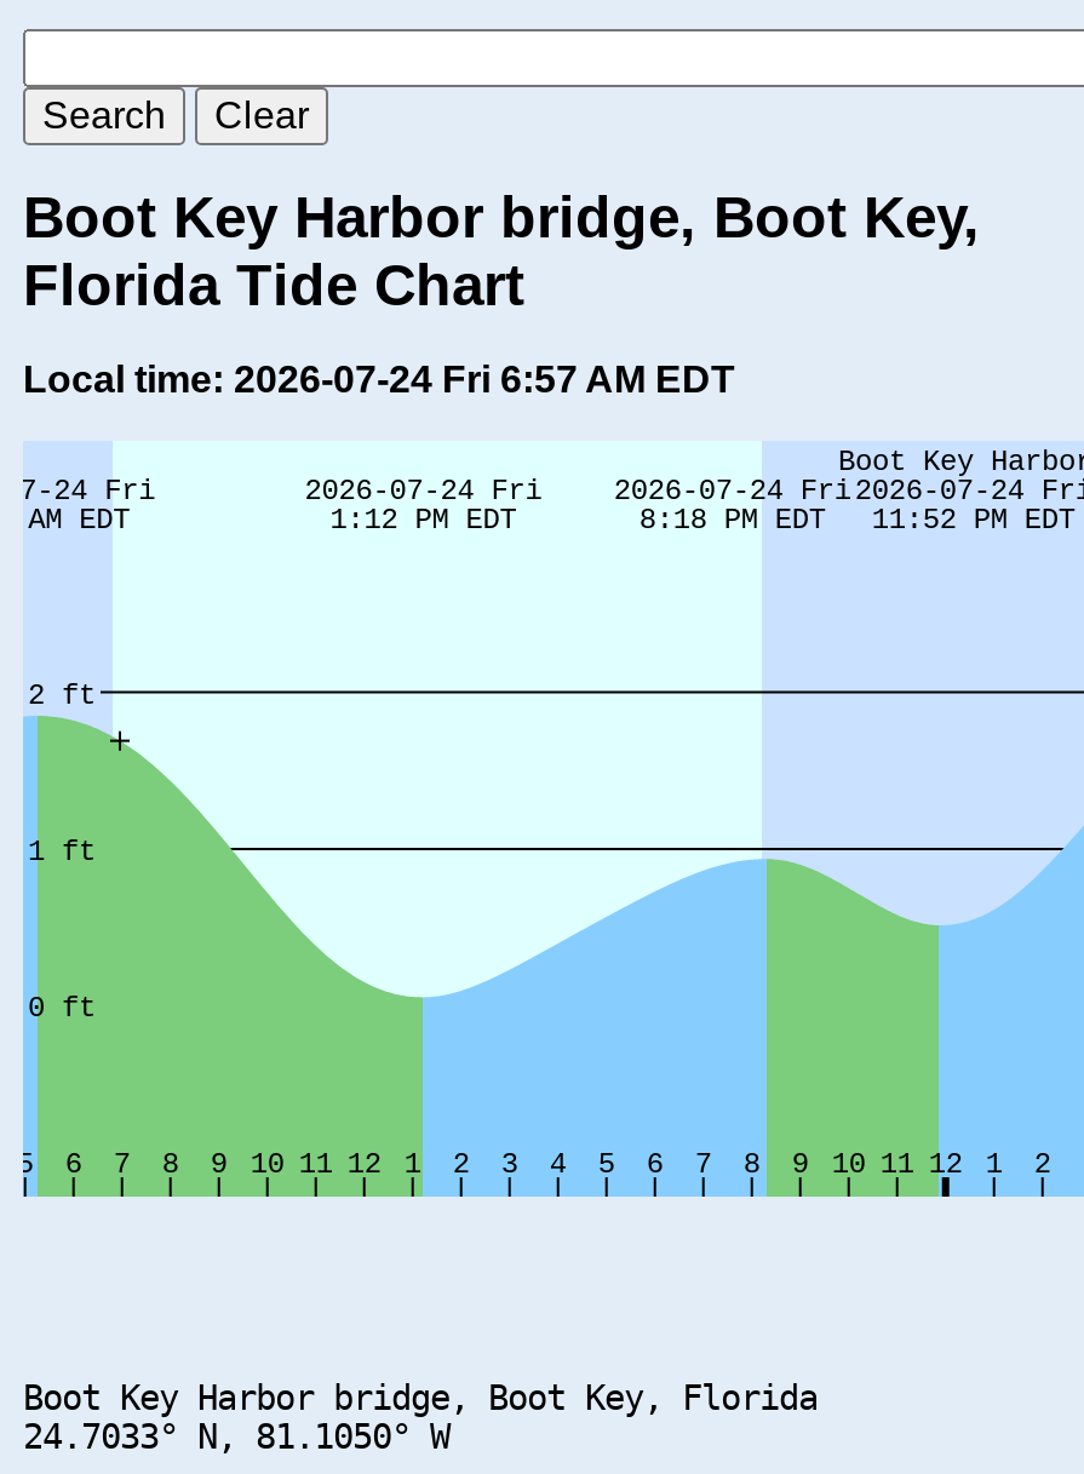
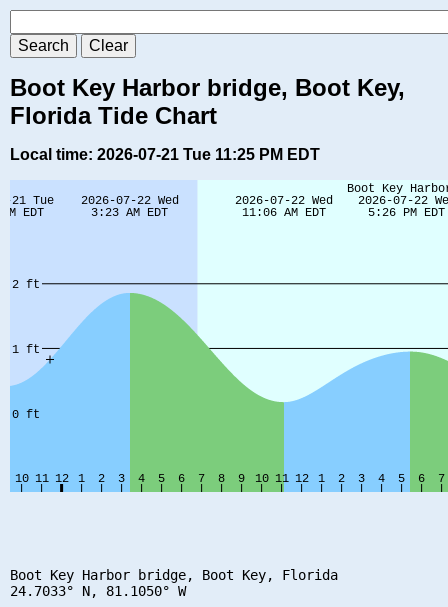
- Local time: 2026-07-24 Fri 6:57 AM EDT
+ Local time: 2026-07-21 Tue 11:25 PM EDT

- [image]
+ [image]
